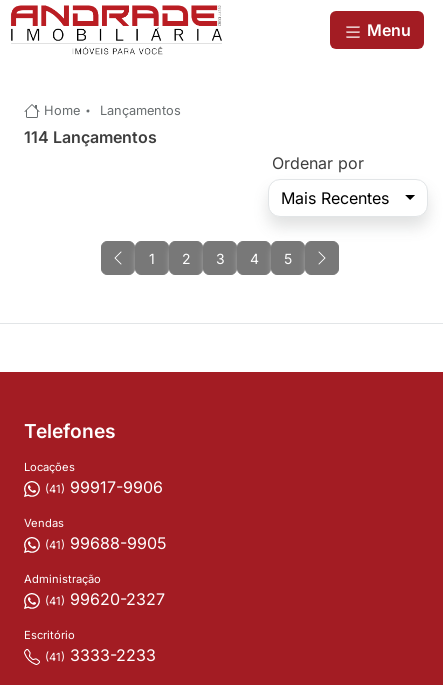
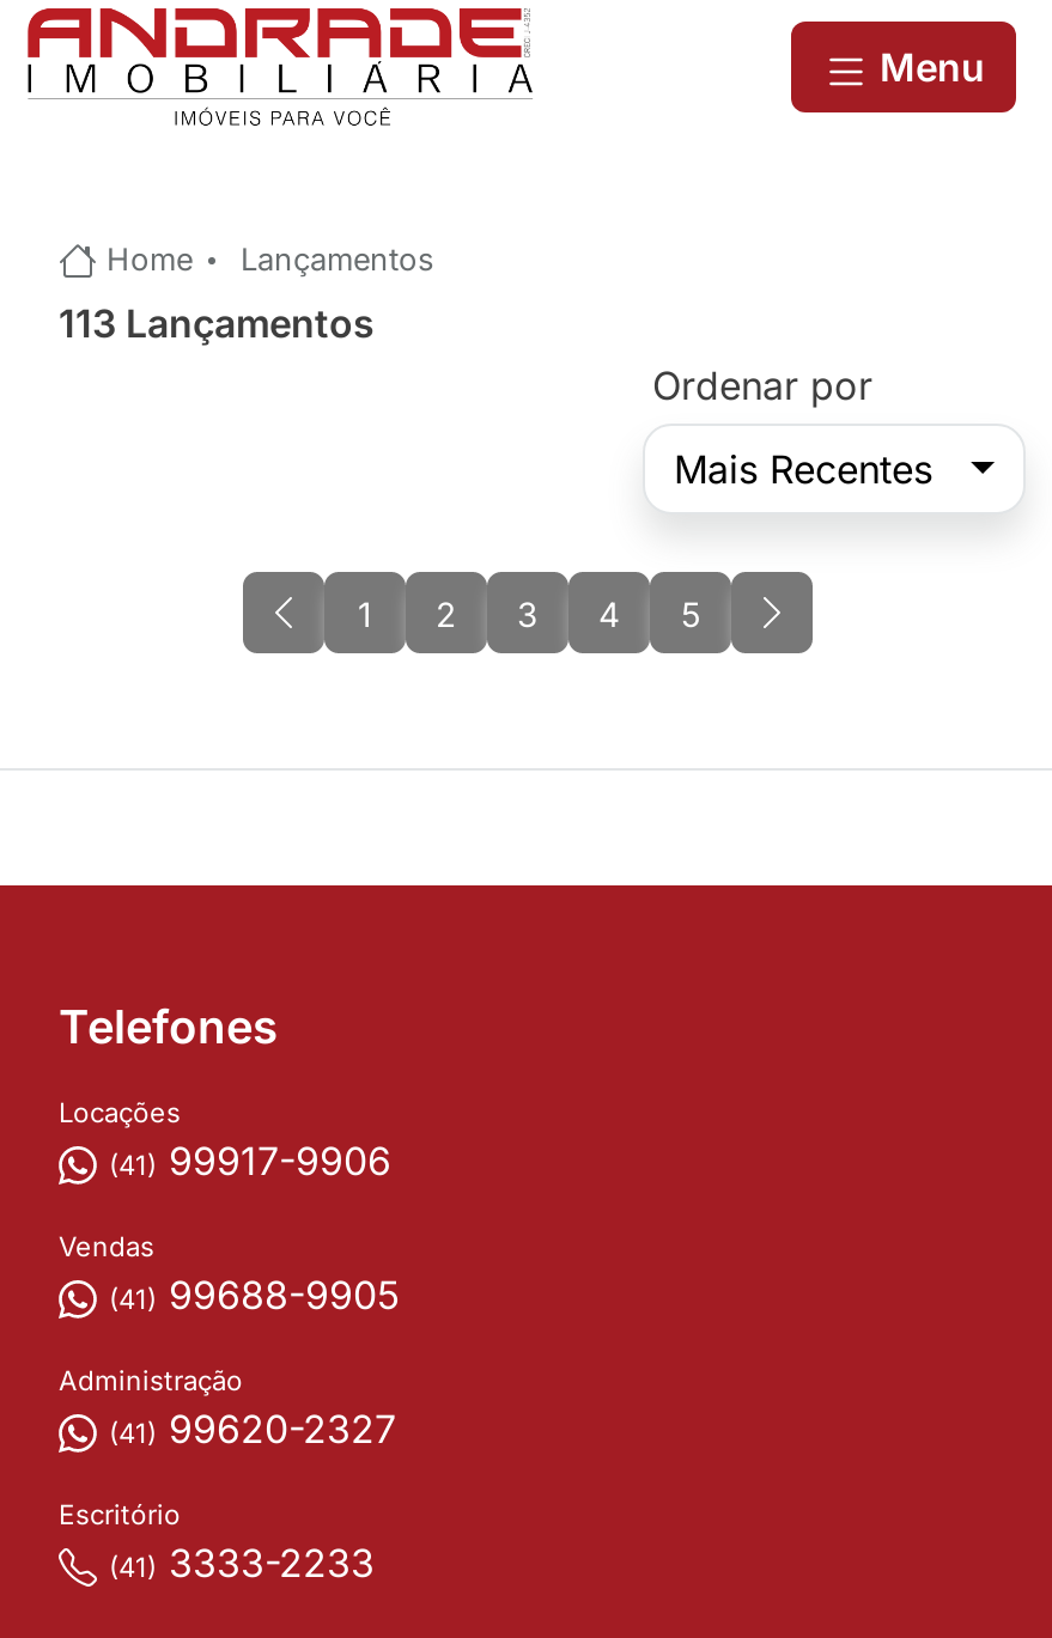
- 114 Lançamentos
+ 113 Lançamentos
